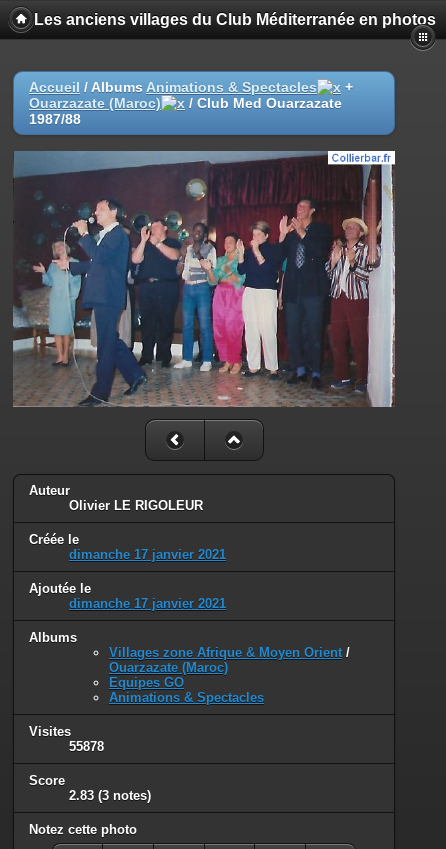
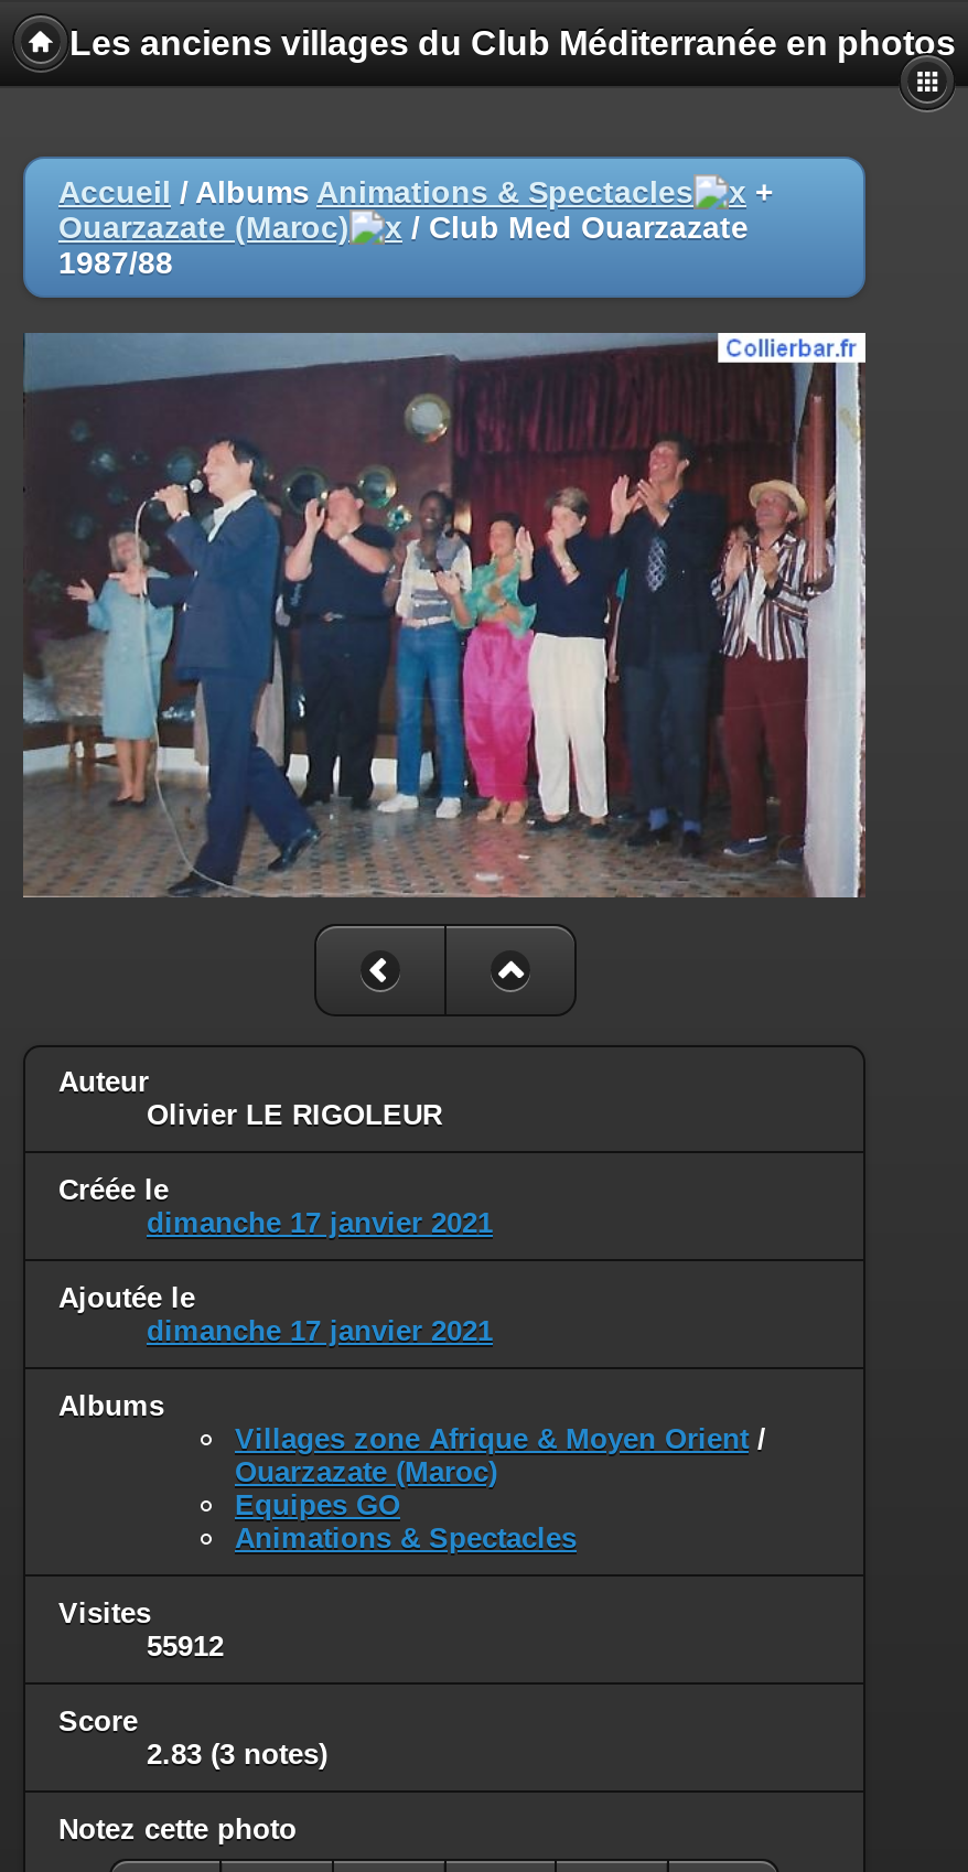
- 55878
+ 55912
